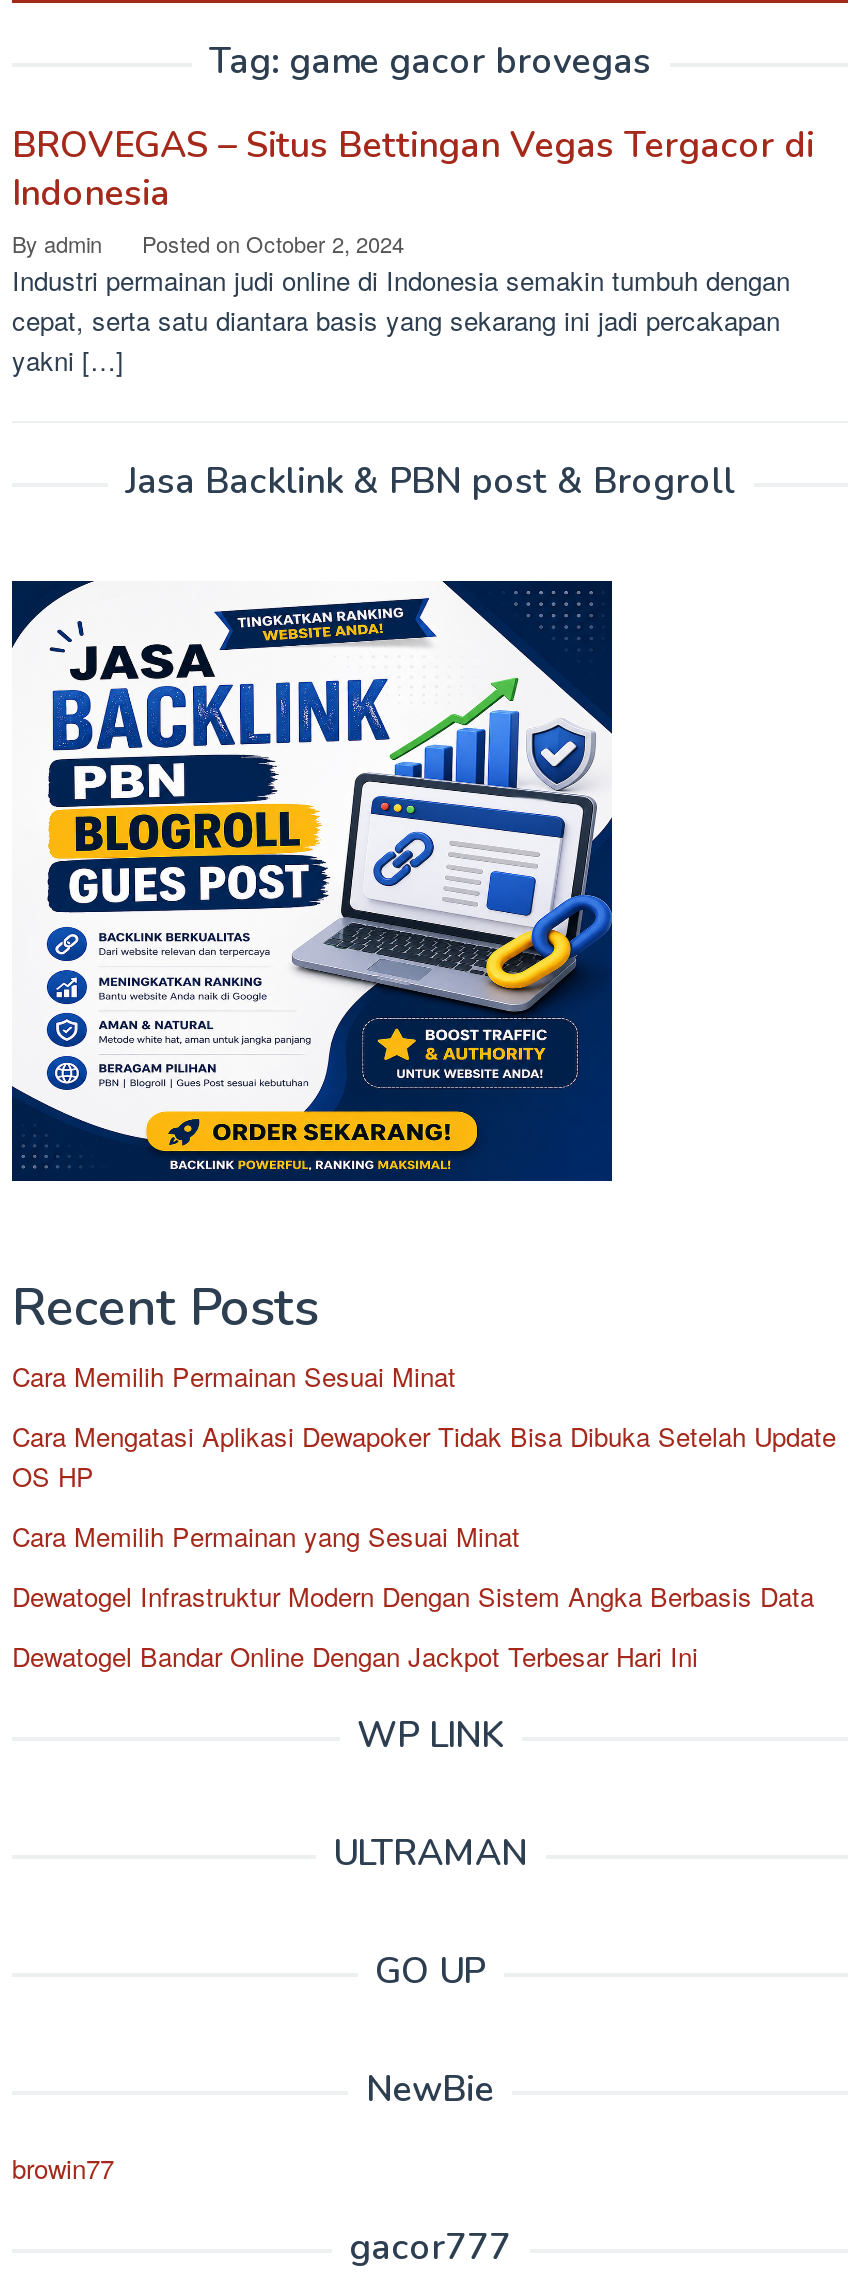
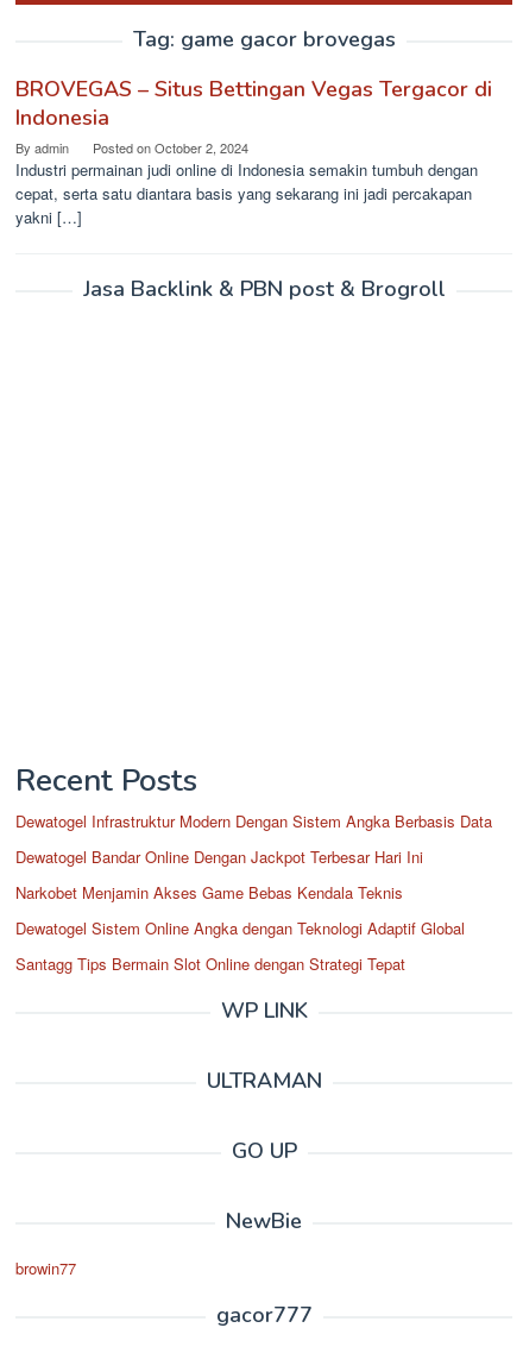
- [image]

- Cara Memilih Permainan Sesuai Minat
- Cara Mengatasi Aplikasi Dewapoker Tidak Bisa Dibuka Setelah Update
- OS HP
- Cara Memilih Permainan yang Sesuai Minat

moved up: Dewatogel Infrastruktur Modern Dengan Sistem Angka Berbasis Data | Dewatogel Bandar Online Dengan Jackpot Terbesar Hari Ini

+ Narkobet Menjamin Akses Game Bebas Kendala Teknis
+ Dewatogel Sistem Online Angka dengan Teknologi Adaptif Global
+ Santagg Tips Bermain Slot Online dengan Strategi Tepat
